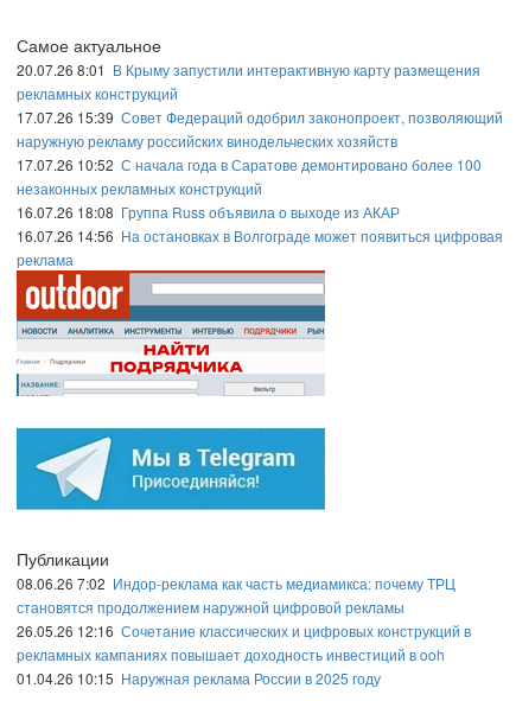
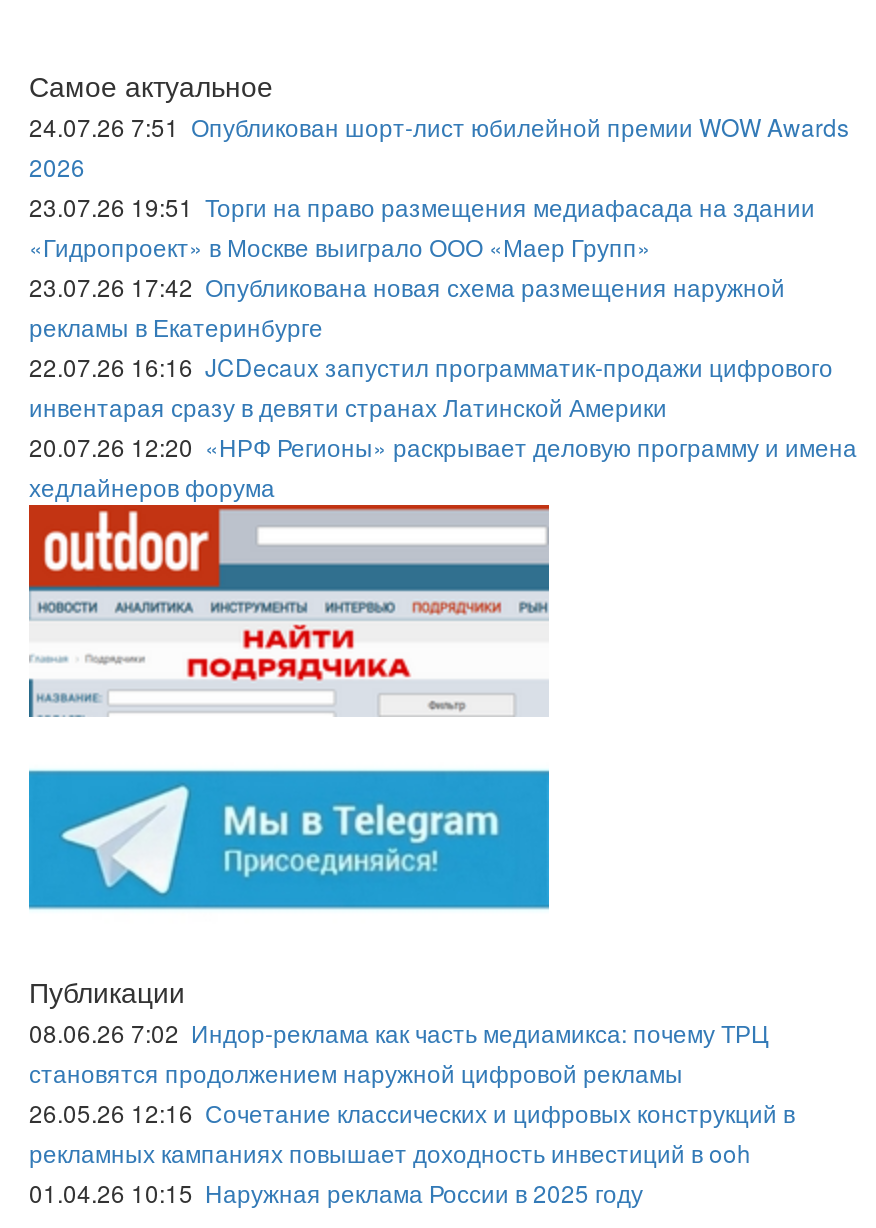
- 20.07.26 8:01 В Крыму запустили интерактивную карту размещения
- рекламных конструкций
- 17.07.26 15:39 Совет Федераций одобрил законопроект, позволяющий
- наружную рекламу российских винодельческих хозяйств
- 17.07.26 10:52 С начала года в Саратове демонтировано более 100
- незаконных рекламных конструкций
- 16.07.26 18:08 Группа Russ объявила о выходе из АКАР
- 16.07.26 14:56 На остановках в Волгограде может появиться цифровая
- реклама
+ 24.07.26 7:51 Опубликован шорт-лист юбилейной премии WOW Awards
+ 2026
+ 23.07.26 19:51 Торги на право размещения медиафасада на здании
+ «Гидропроект» в Москве выиграло ООО «Маер Групп»
+ 23.07.26 17:42 Опубликована новая схема размещения наружной
+ рекламы в Екатеринбурге
+ 22.07.26 16:16 JCDecaux запустил программатик-продажи цифрового
+ инвентарая сразу в девяти странах Латинской Америки
+ 20.07.26 12:20 «НРФ Регионы» раскрывает деловую программу и имена
+ хедлайнеров форума
